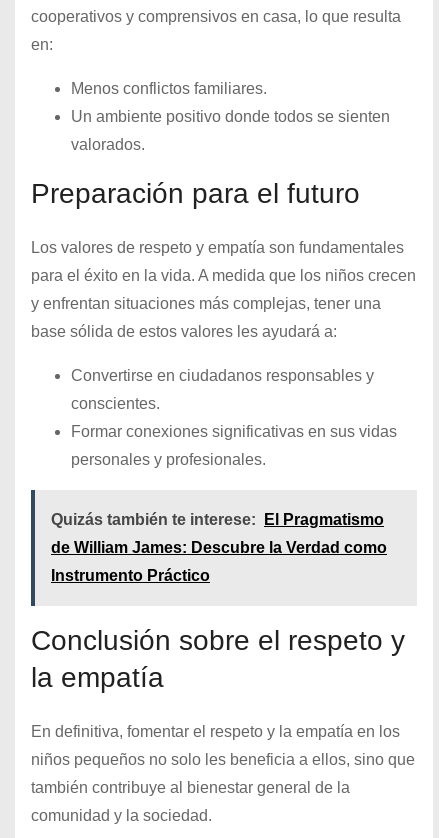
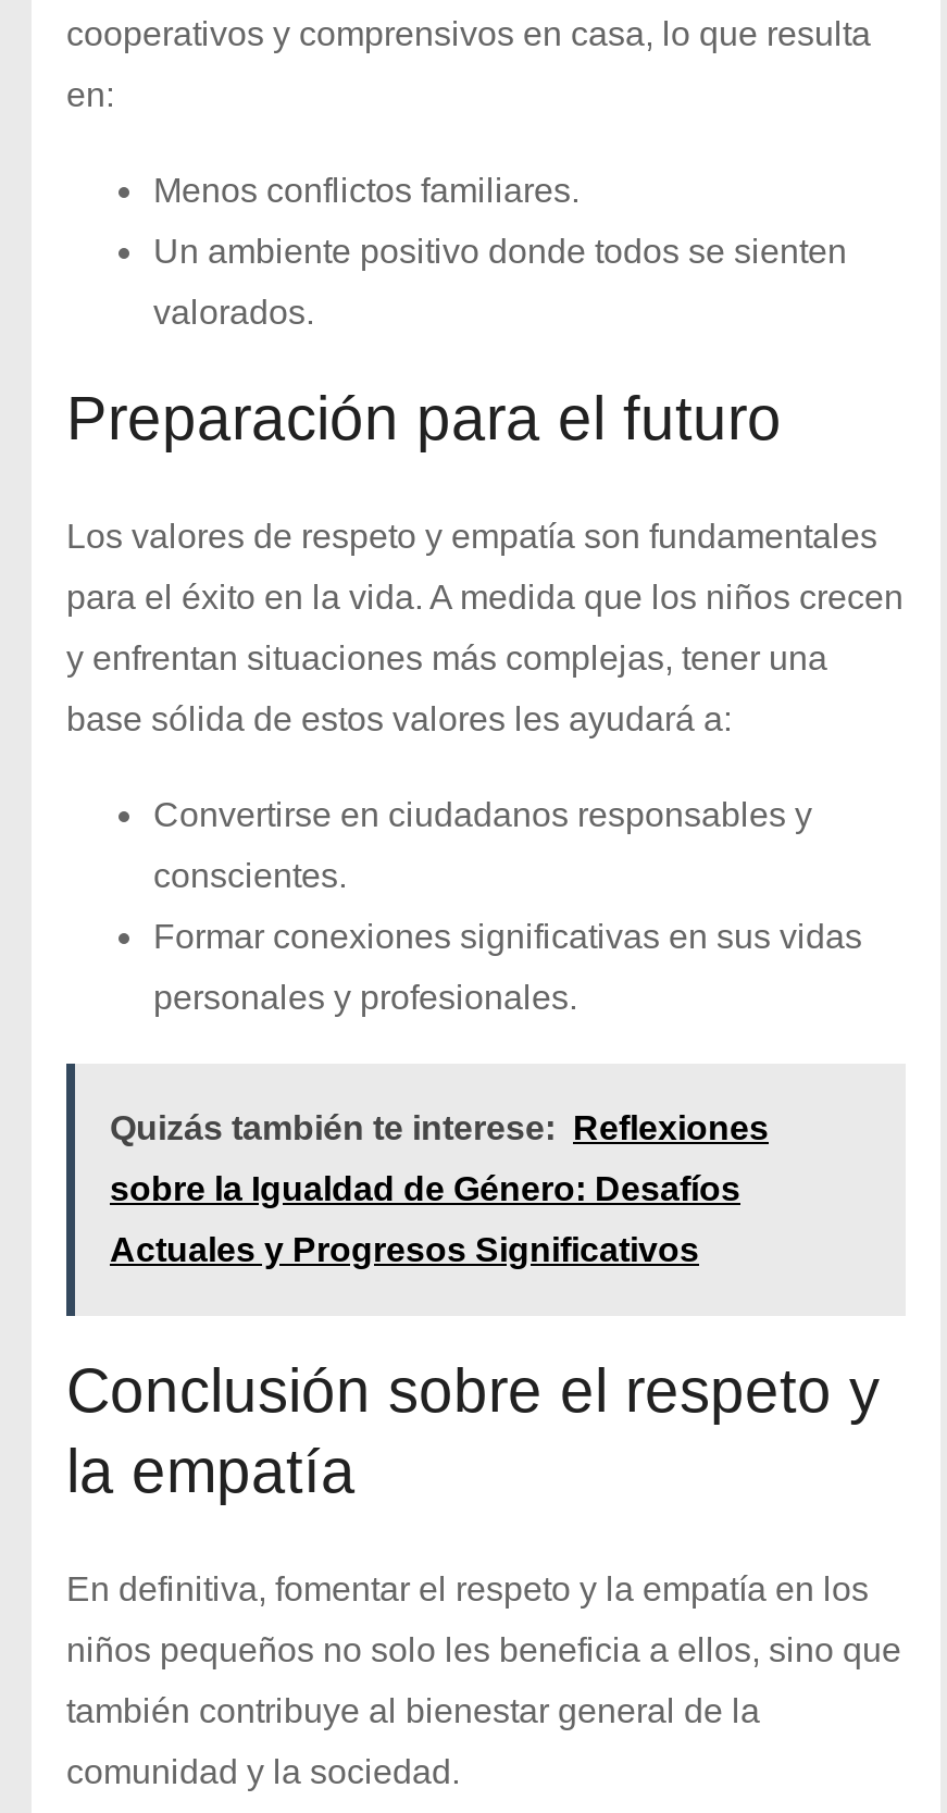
- Quizás también te interese: El Pragmatismo
+ Quizás también te interese: Reflexiones

- de William James: Descubre la Verdad como
+ sobre la Igualdad de Género: Desafíos

- Instrumento Práctico
+ Actuales y Progresos Significativos
